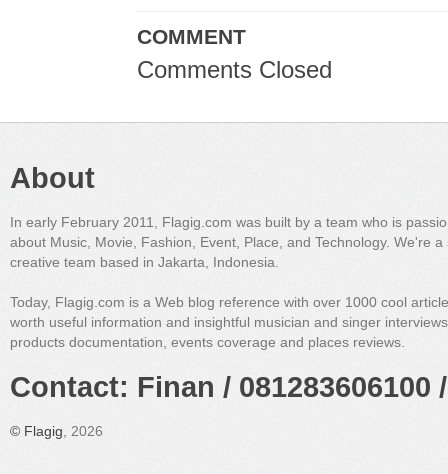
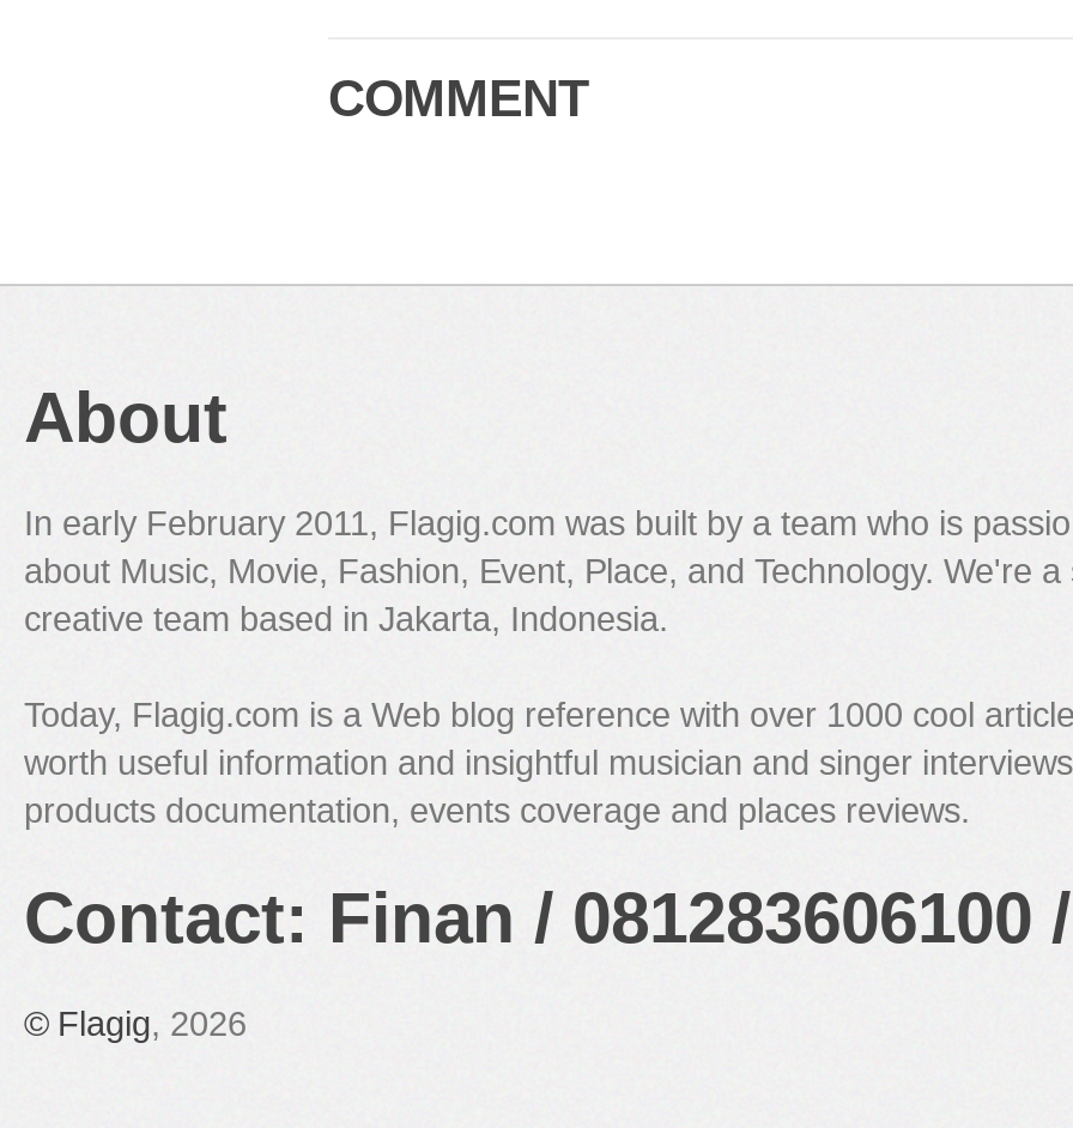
- Comments Closed
